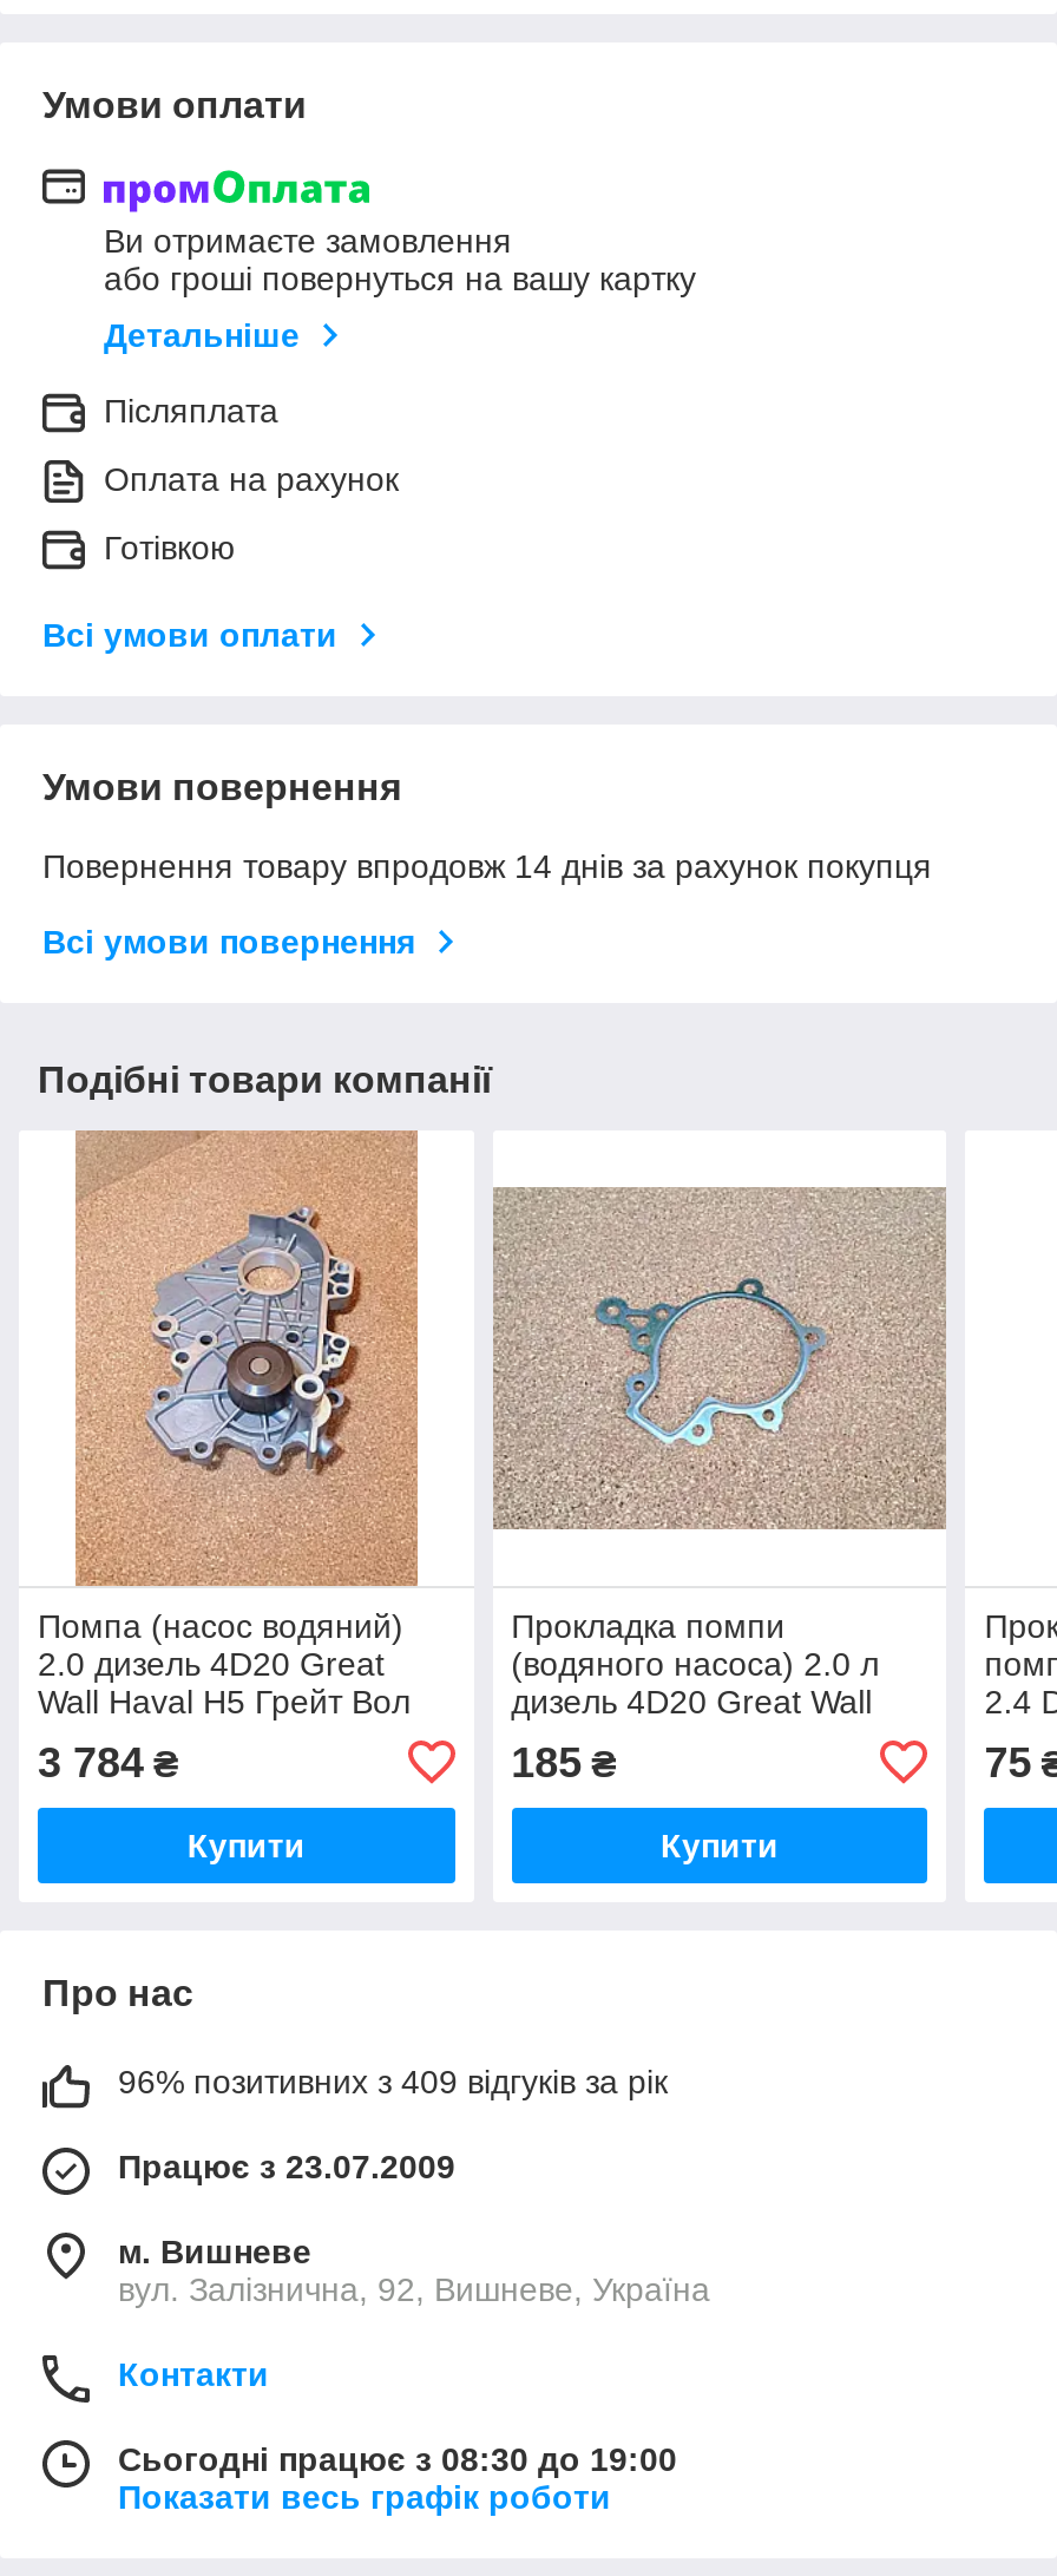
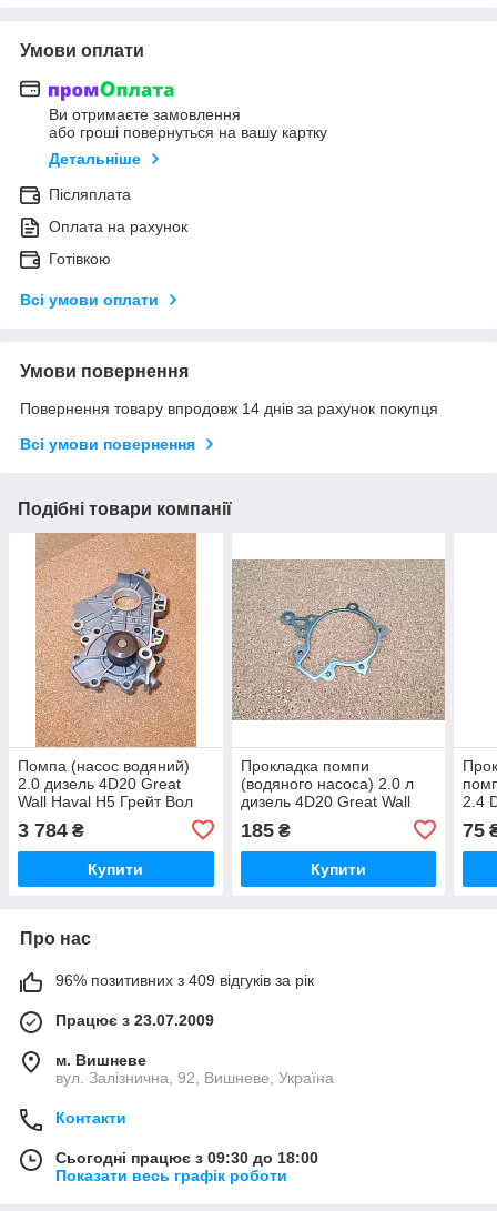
- Сьогодні працює з 08:30 до 19:00
+ Сьогодні працює з 09:30 до 18:00
